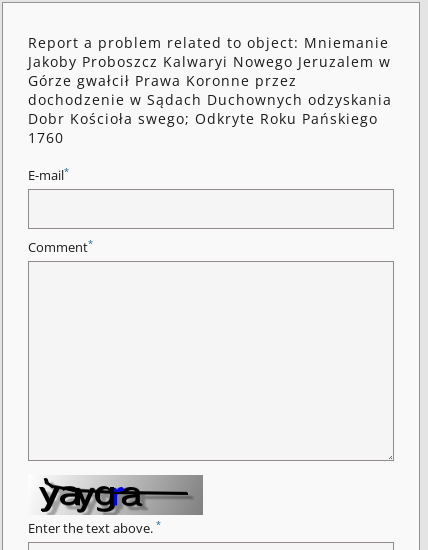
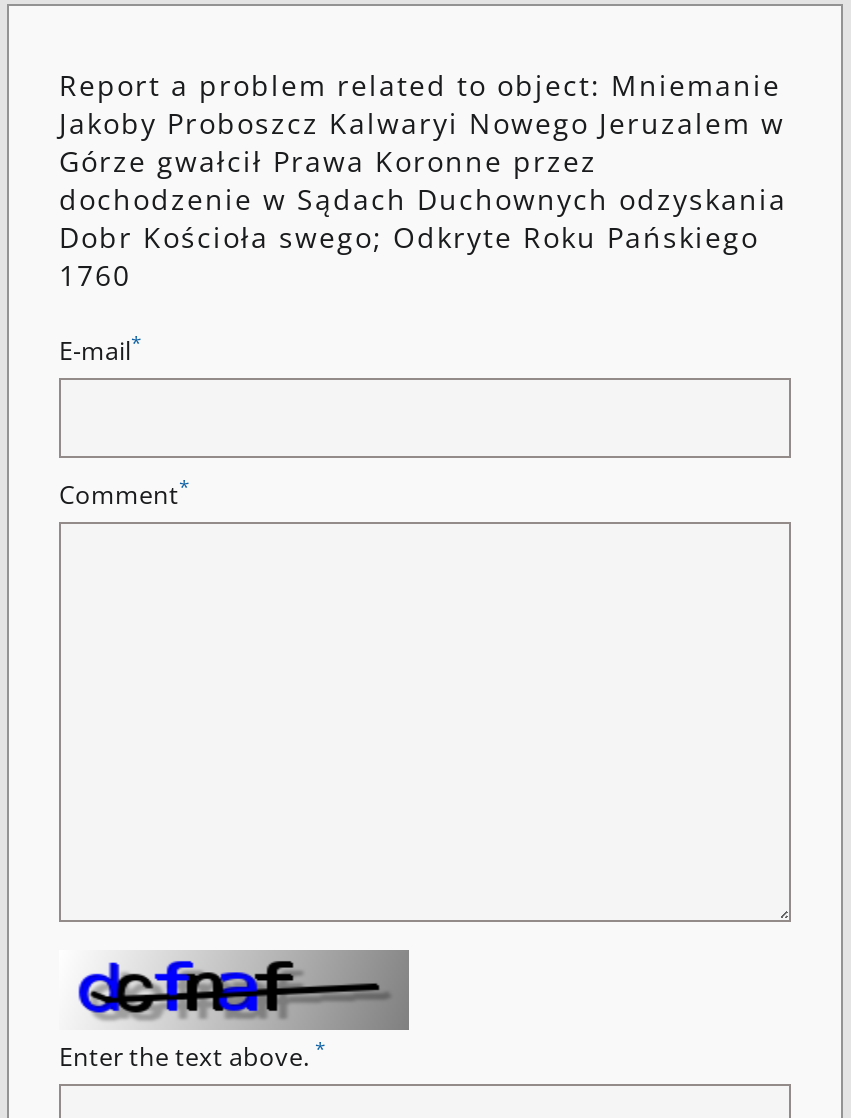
- [image]
+ [image]
